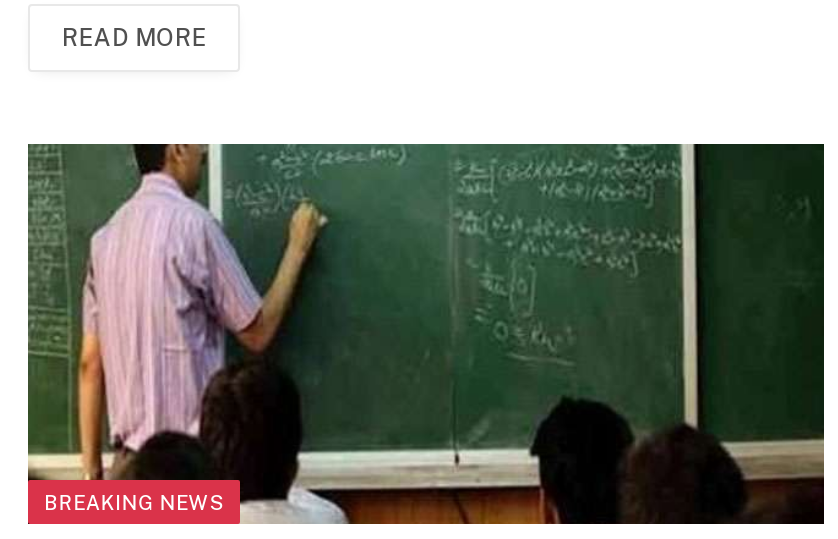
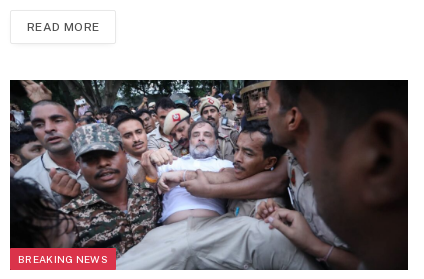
- [image]
+ [image]
